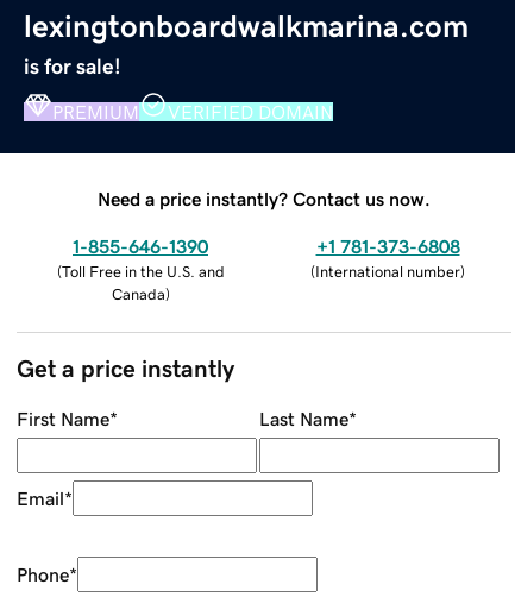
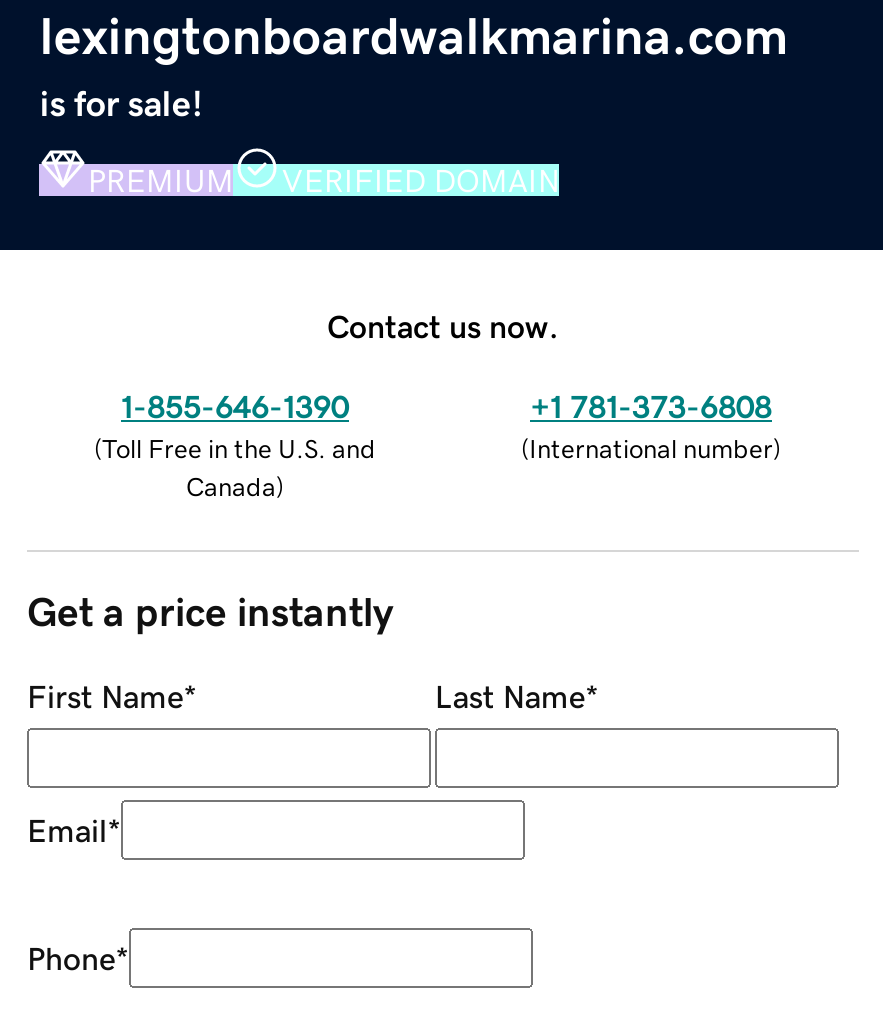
- Need a price instantly? Contact us now.
+ Contact us now.
